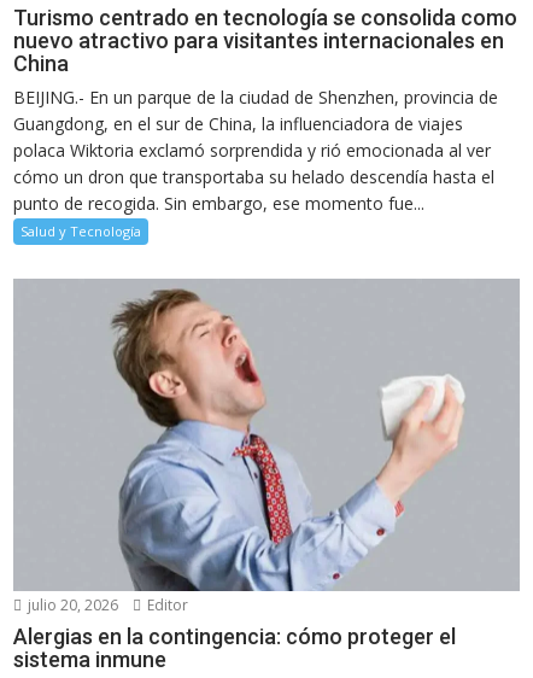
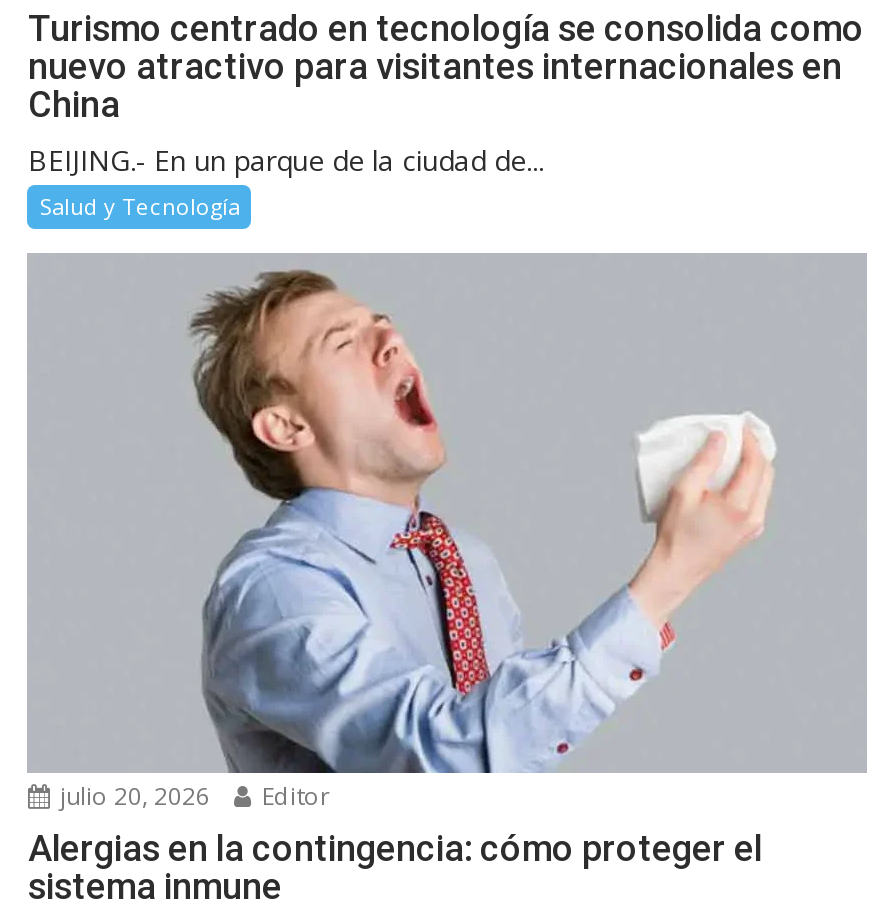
- BEIJING.- En un parque de la ciudad de Shenzhen, provincia de
- Guangdong, en el sur de China, la influenciadora de viajes
- polaca Wiktoria exclamó sorprendida y rió emocionada al ver
- cómo un dron que transportaba su helado descendía hasta el
- punto de recogida. Sin embargo, ese momento fue...
+ BEIJING.- En un parque de la ciudad de...
